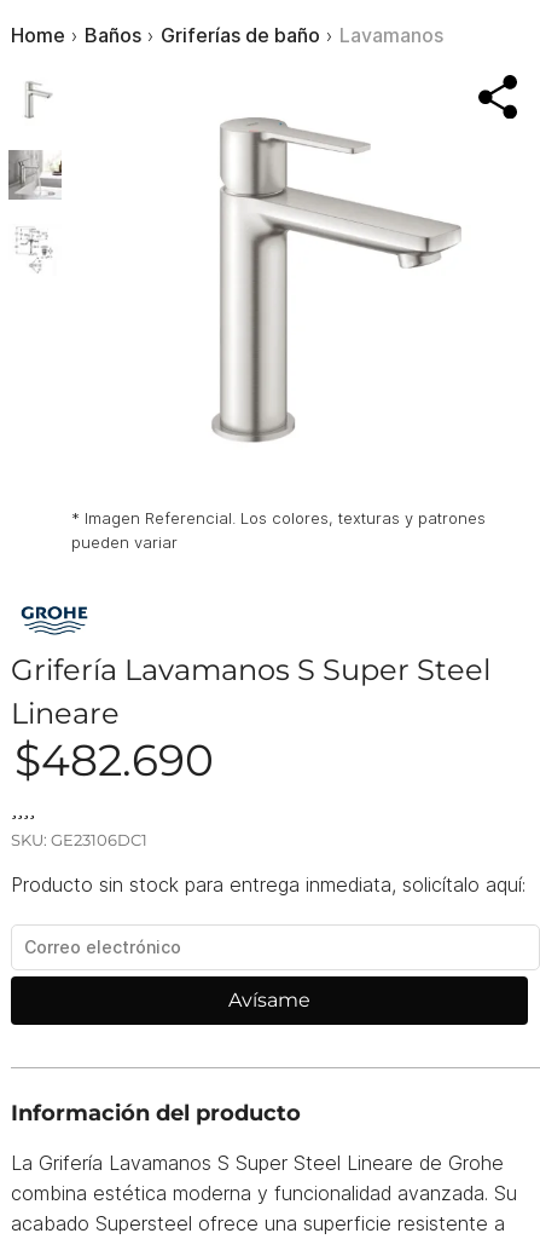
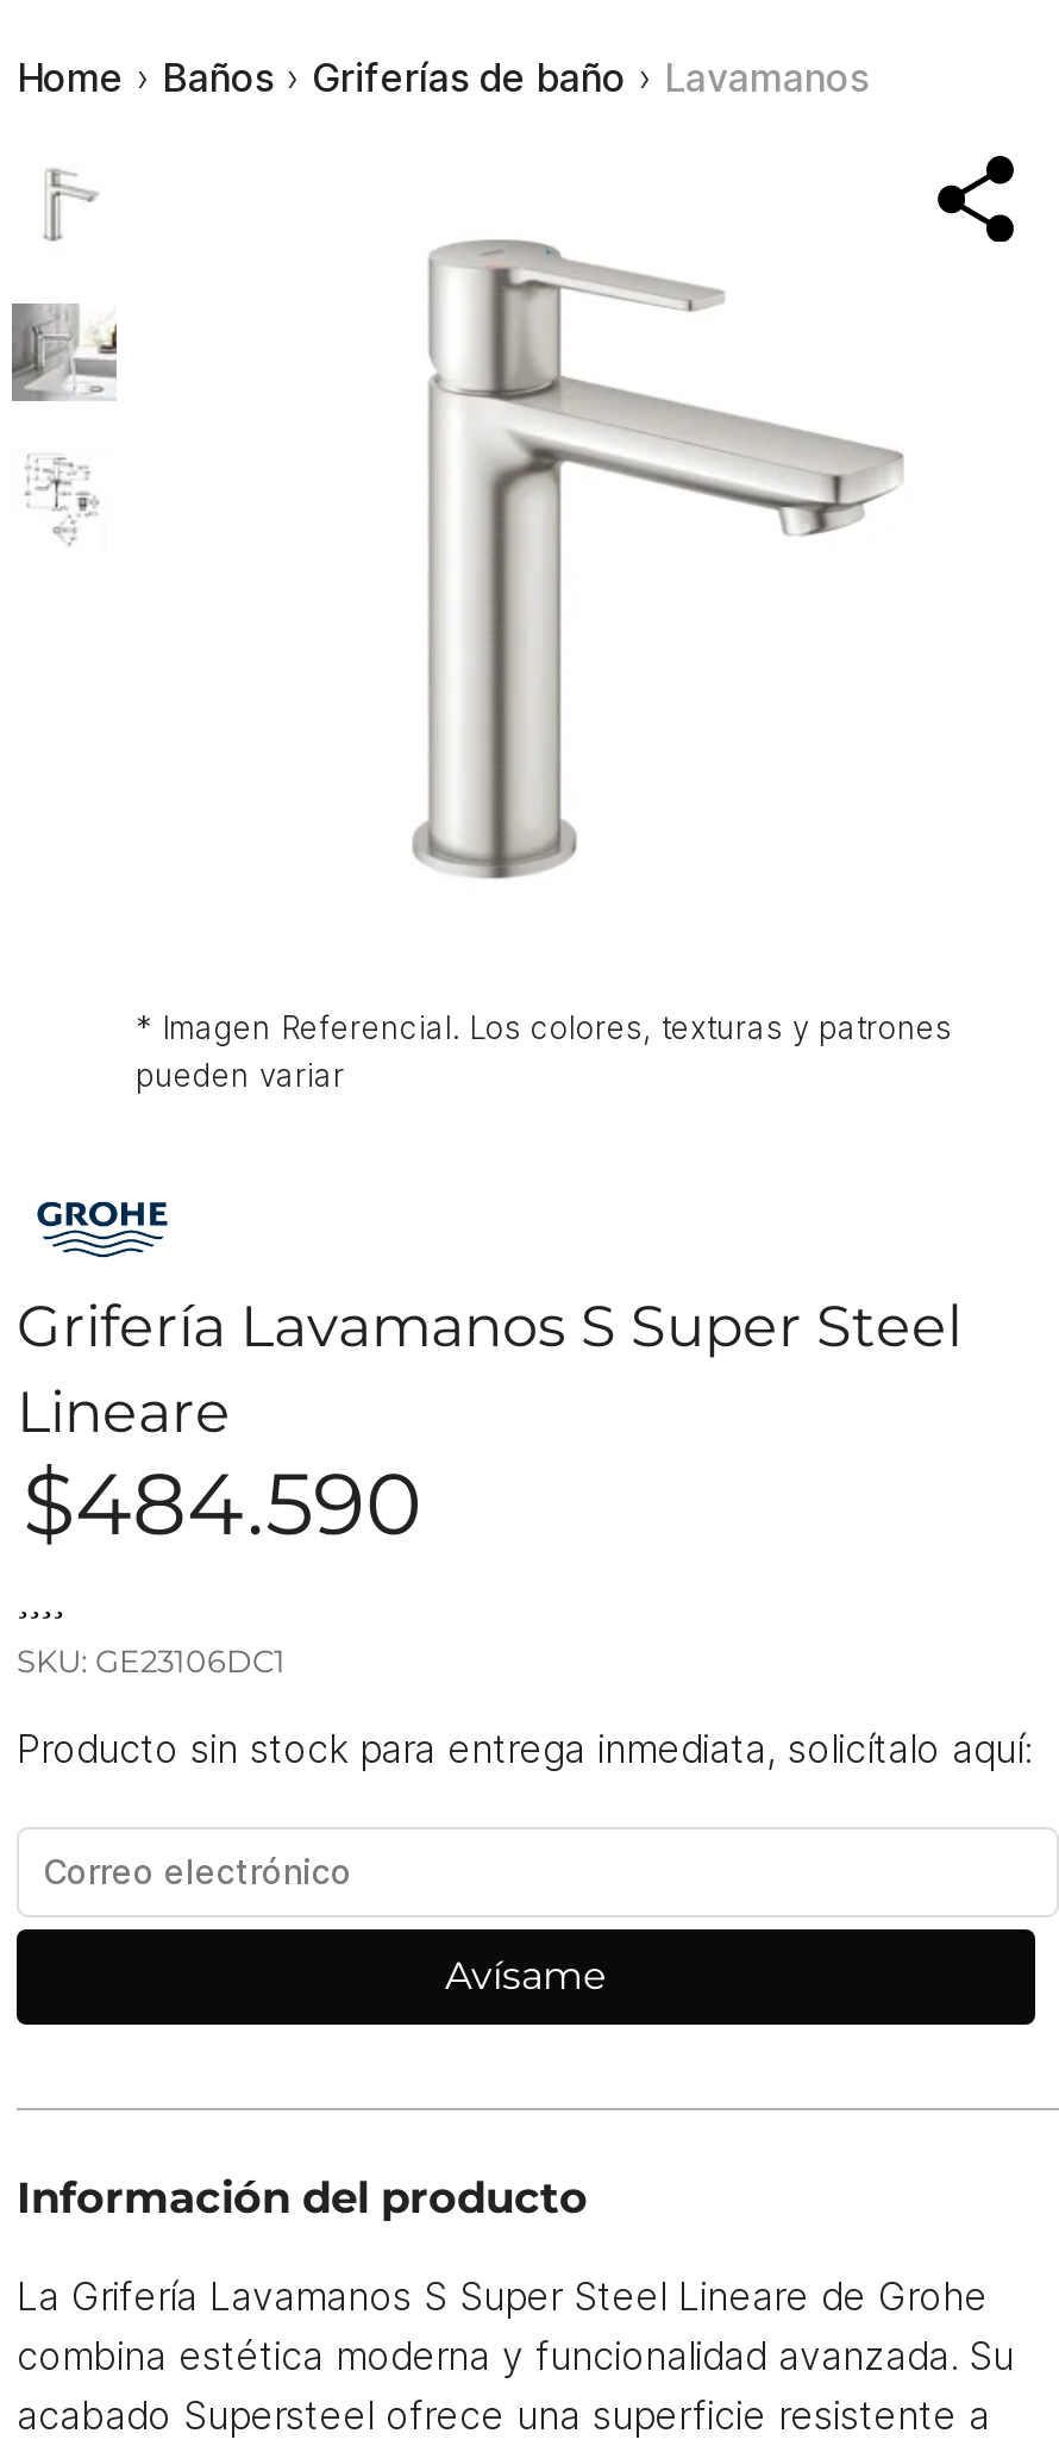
- $482.690
+ $484.590
